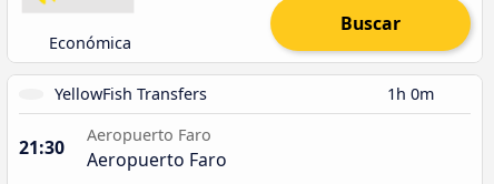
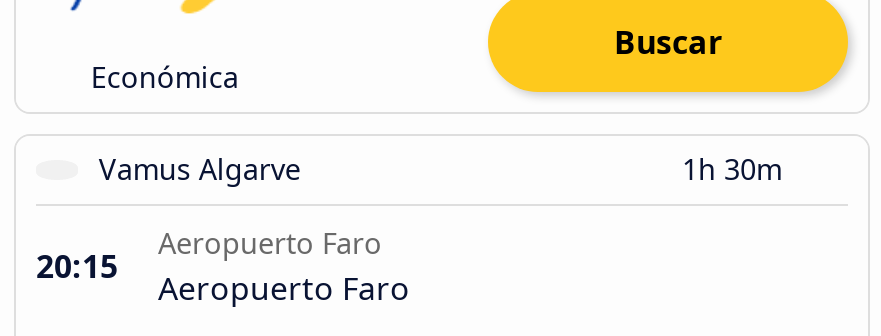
- YellowFish Transfers
- 1h 0m
+ Vamus Algarve
+ 1h 30m

- 21:30 Aeropuerto Faro
+ 20:15 Aeropuerto Faro
